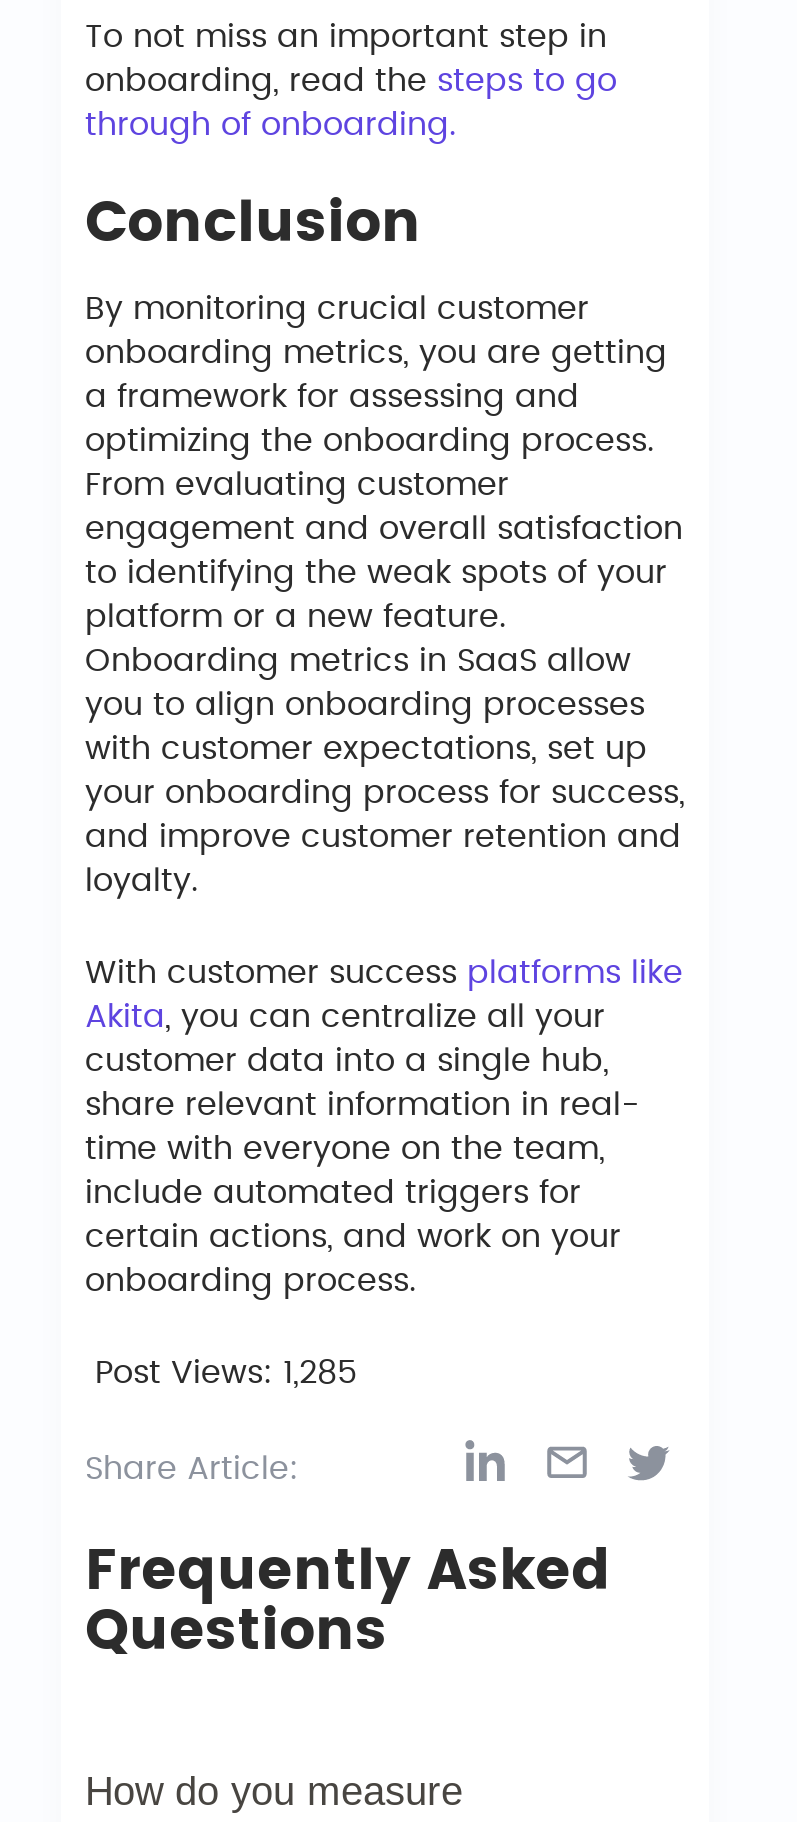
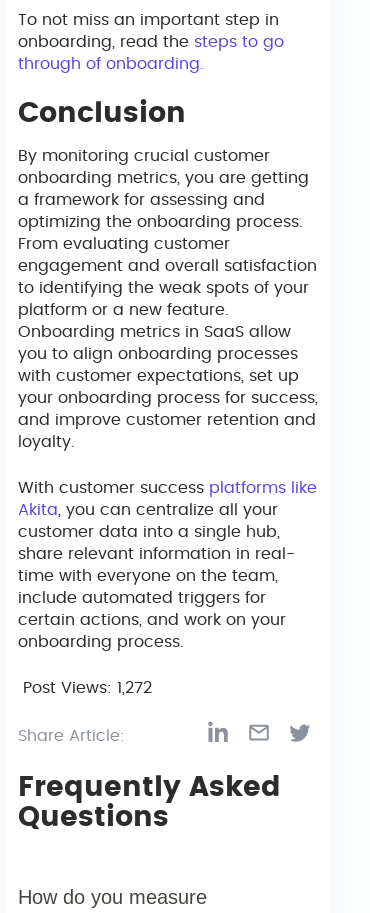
- Post Views: 1,285
+ Post Views: 1,272
